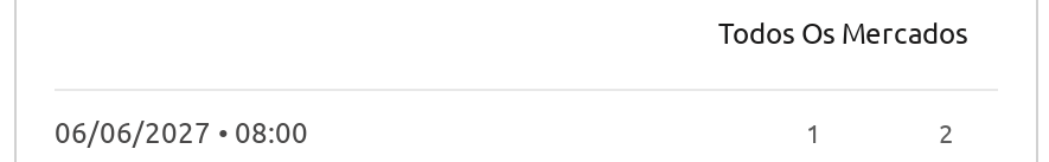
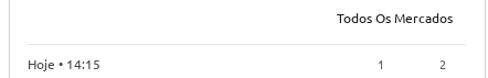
- 06/06/2027 • 08:00
+ Hoje • 14:15
